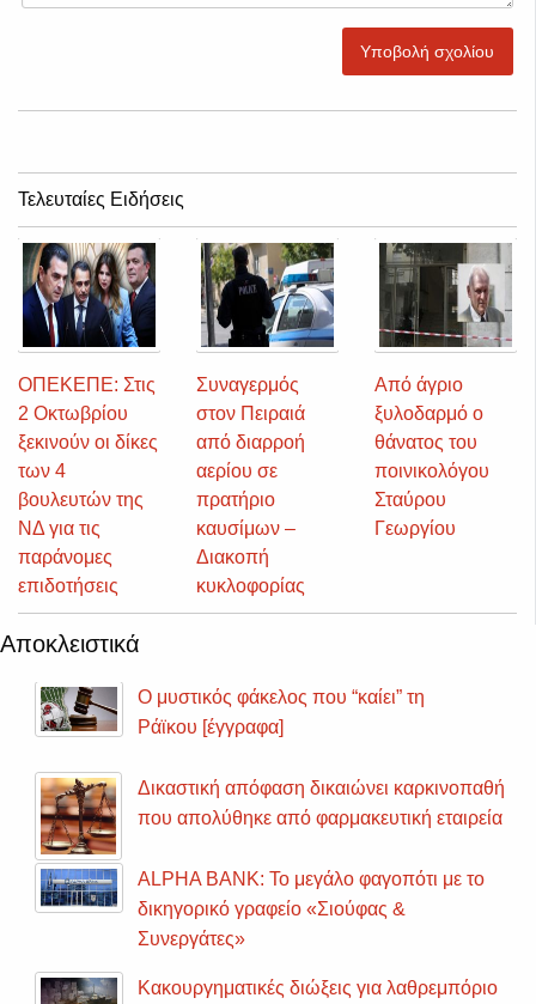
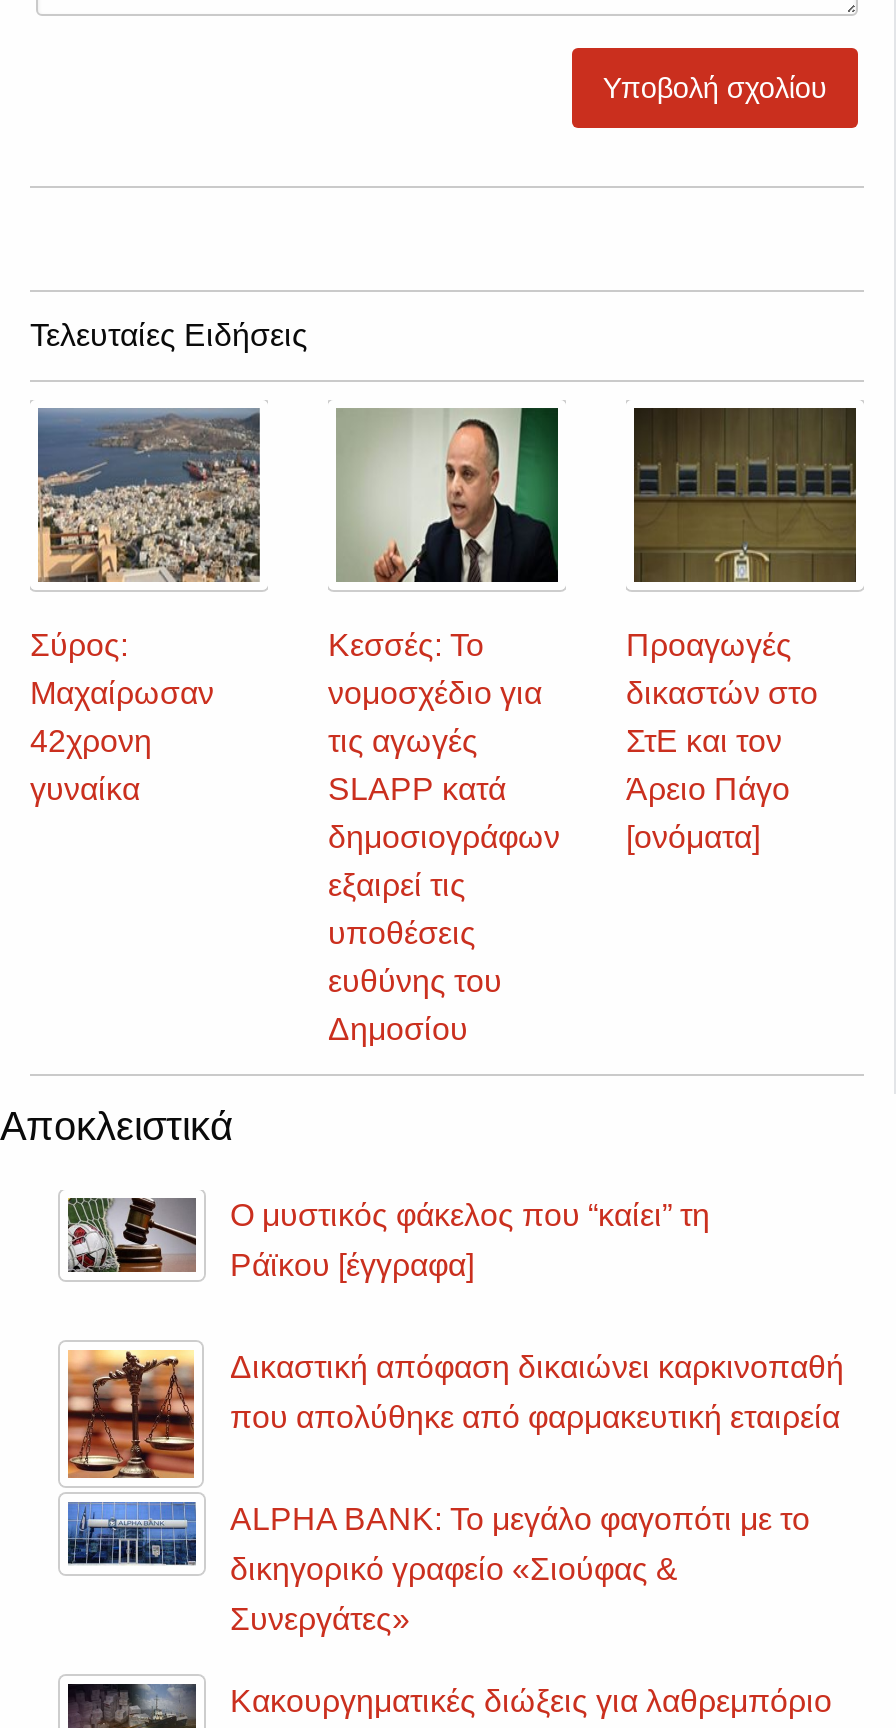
- [image]
- ΟΠΕΚΕΠΕ: Στις
- 2 Οκτωβρίου
- ξεκινούν οι δίκες
- των 4
- βουλευτών της
- ΝΔ για τις
- παράνομες
- επιδοτήσεις
+ [image]
+ Σύρος:
+ Μαχαίρωσαν
+ 42χρονη
+ γυναίκα

- [image]
- Συναγερμός
- στον Πειραιά
- από διαρροή
- αερίου σε
- πρατήριο
- καυσίμων –
- Διακοπή
- κυκλοφορίας
+ [image]
+ Κεσσές: Το
+ νομοσχέδιο για
+ τις αγωγές
+ SLAPP κατά
+ δημοσιογράφων
+ εξαιρεί τις
+ υποθέσεις
+ ευθύνης του
+ Δημοσίου

- [image]
- Από άγριο
- ξυλοδαρμό ο
- θάνατος του
- ποινικολόγου
- Σταύρου
- Γεωργίου
+ [image]
+ Προαγωγές
+ δικαστών στο
+ ΣτΕ και τον
+ Άρειο Πάγο
+ [ονόματα]
